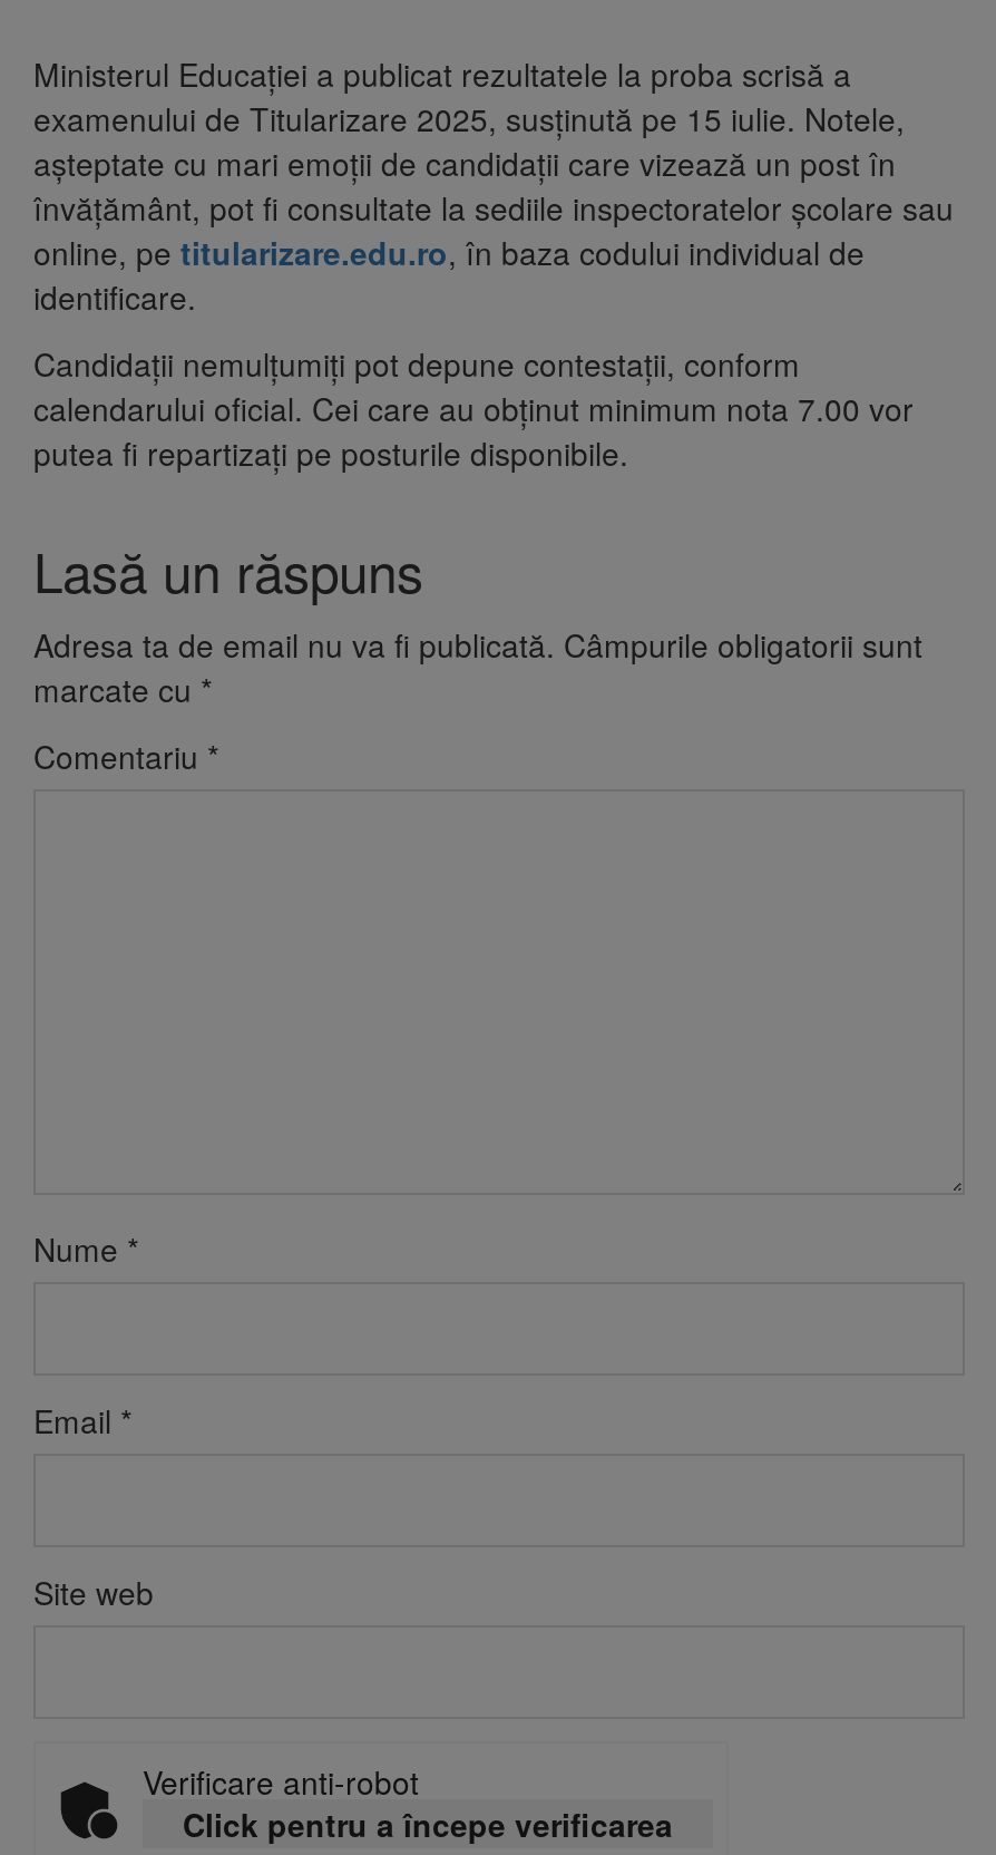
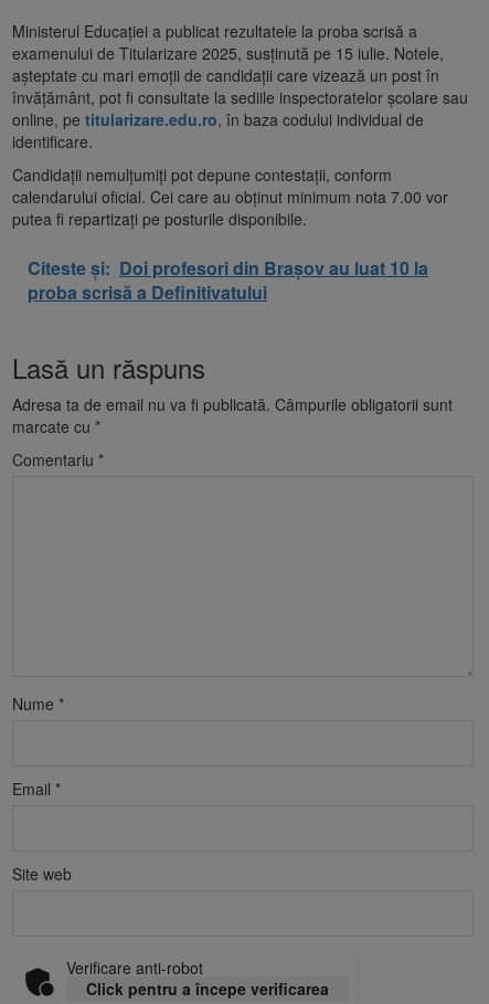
+ Citeste și: Doi profesori din Brașov au luat 10 la
+ proba scrisă a Definitivatului
